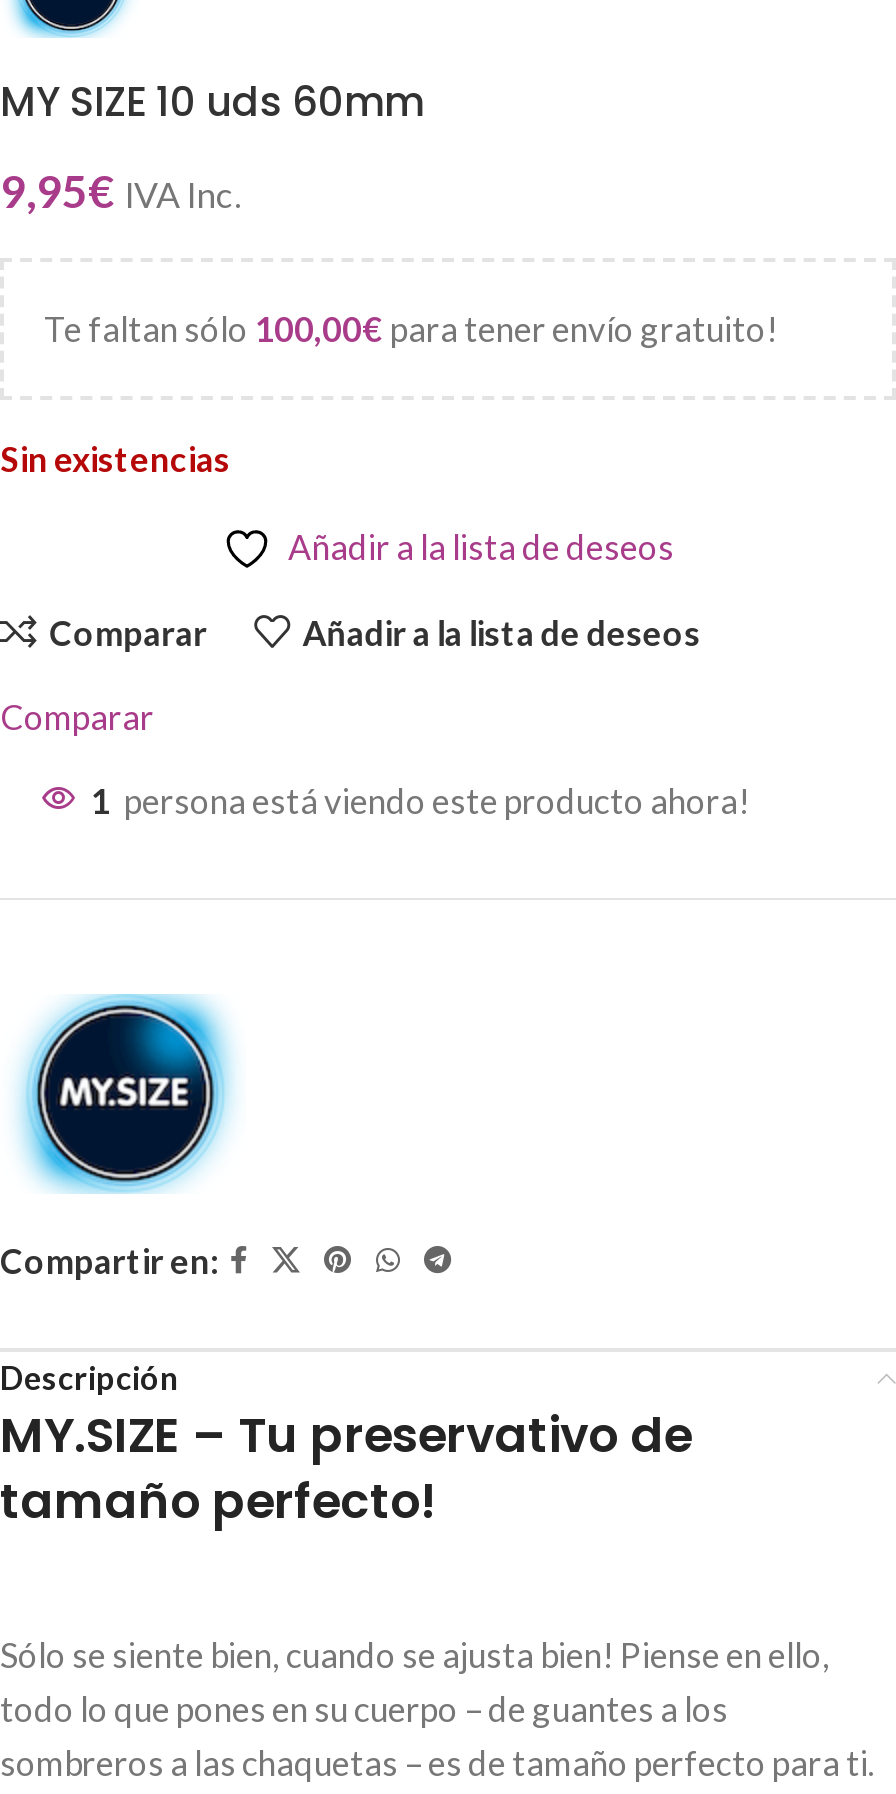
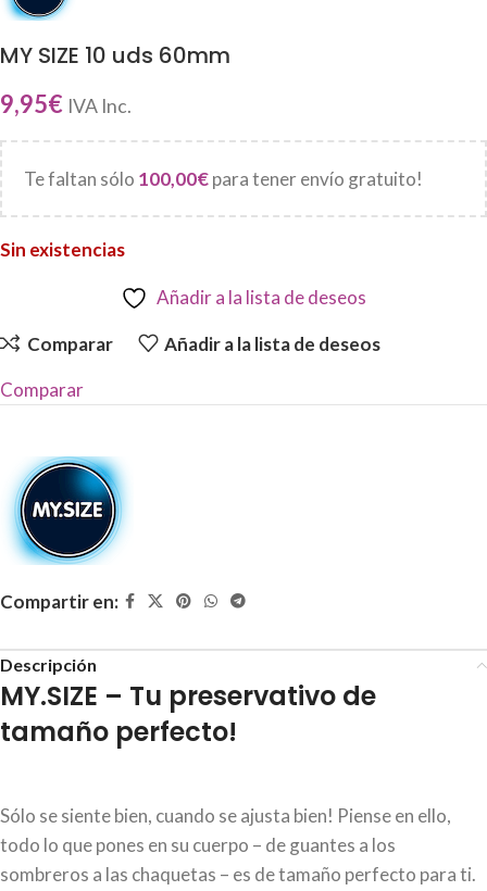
- 1 persona está viendo este producto ahora!
